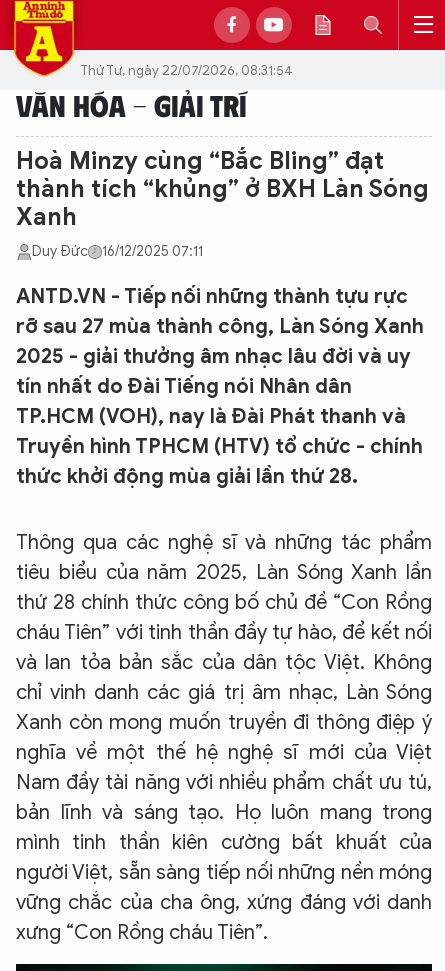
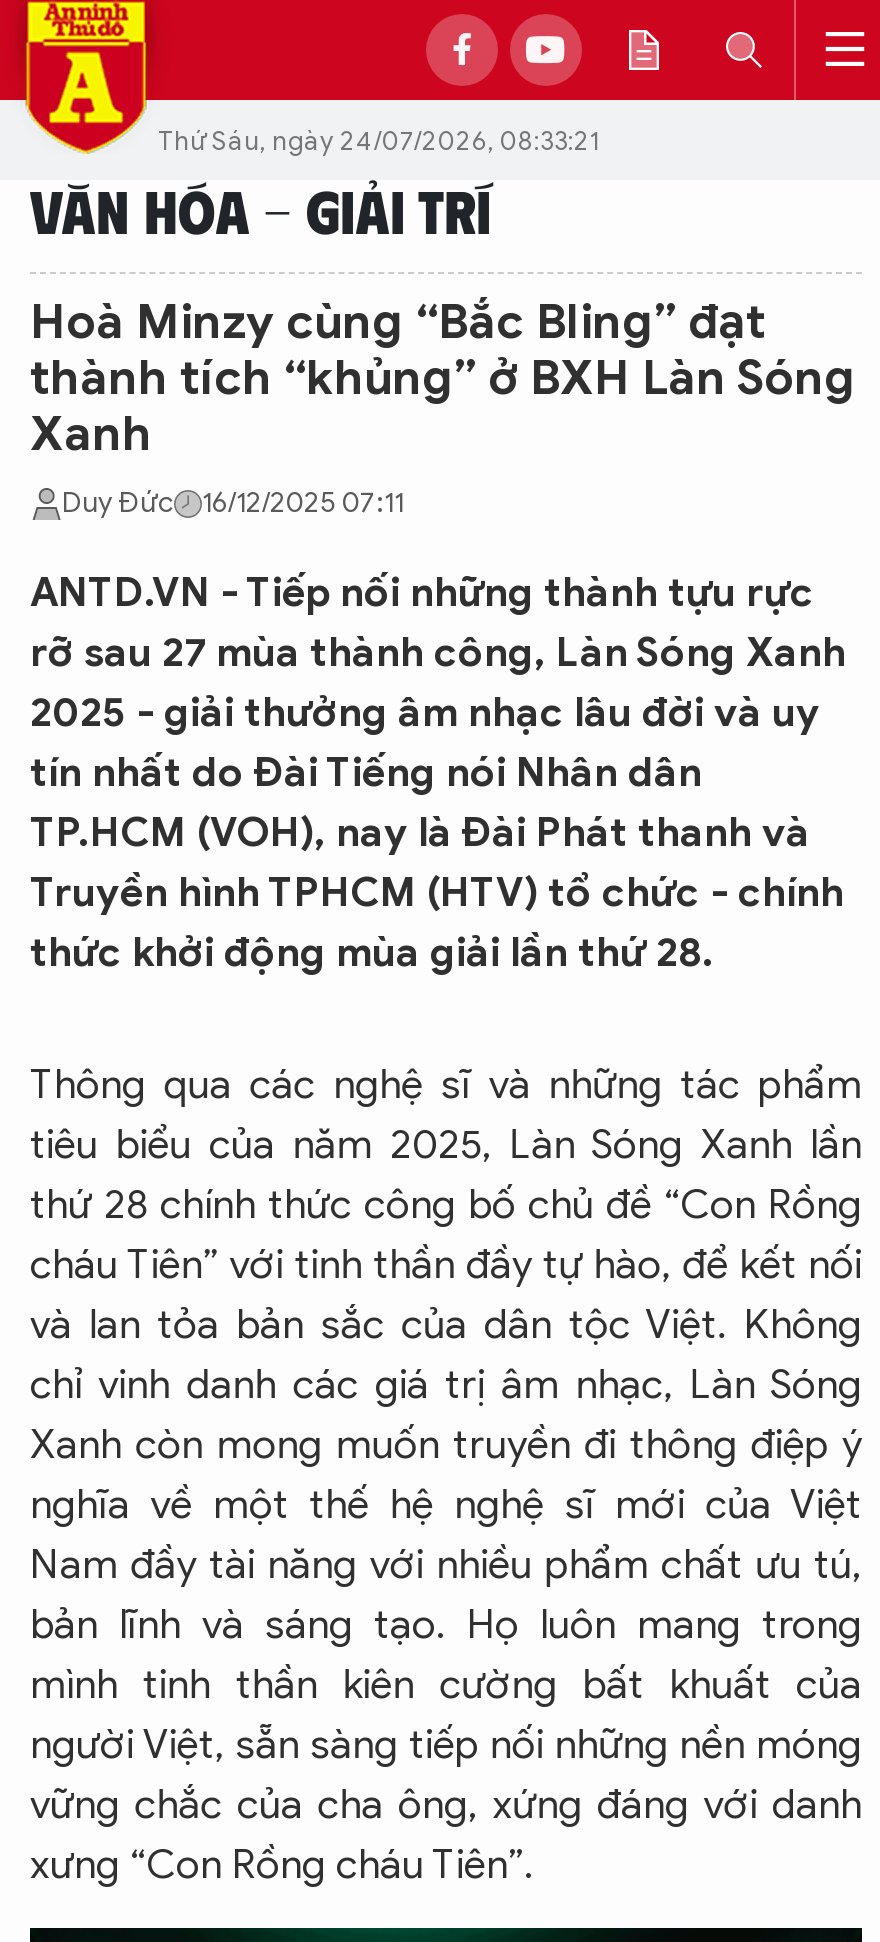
- Thứ Tư, ngày 22/07/2026, 08:31:54
+ Thứ Sáu, ngày 24/07/2026, 08:33:21
